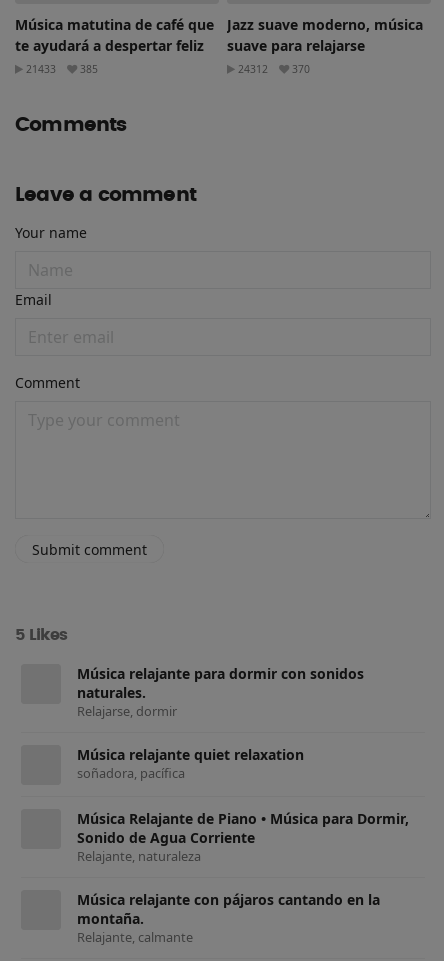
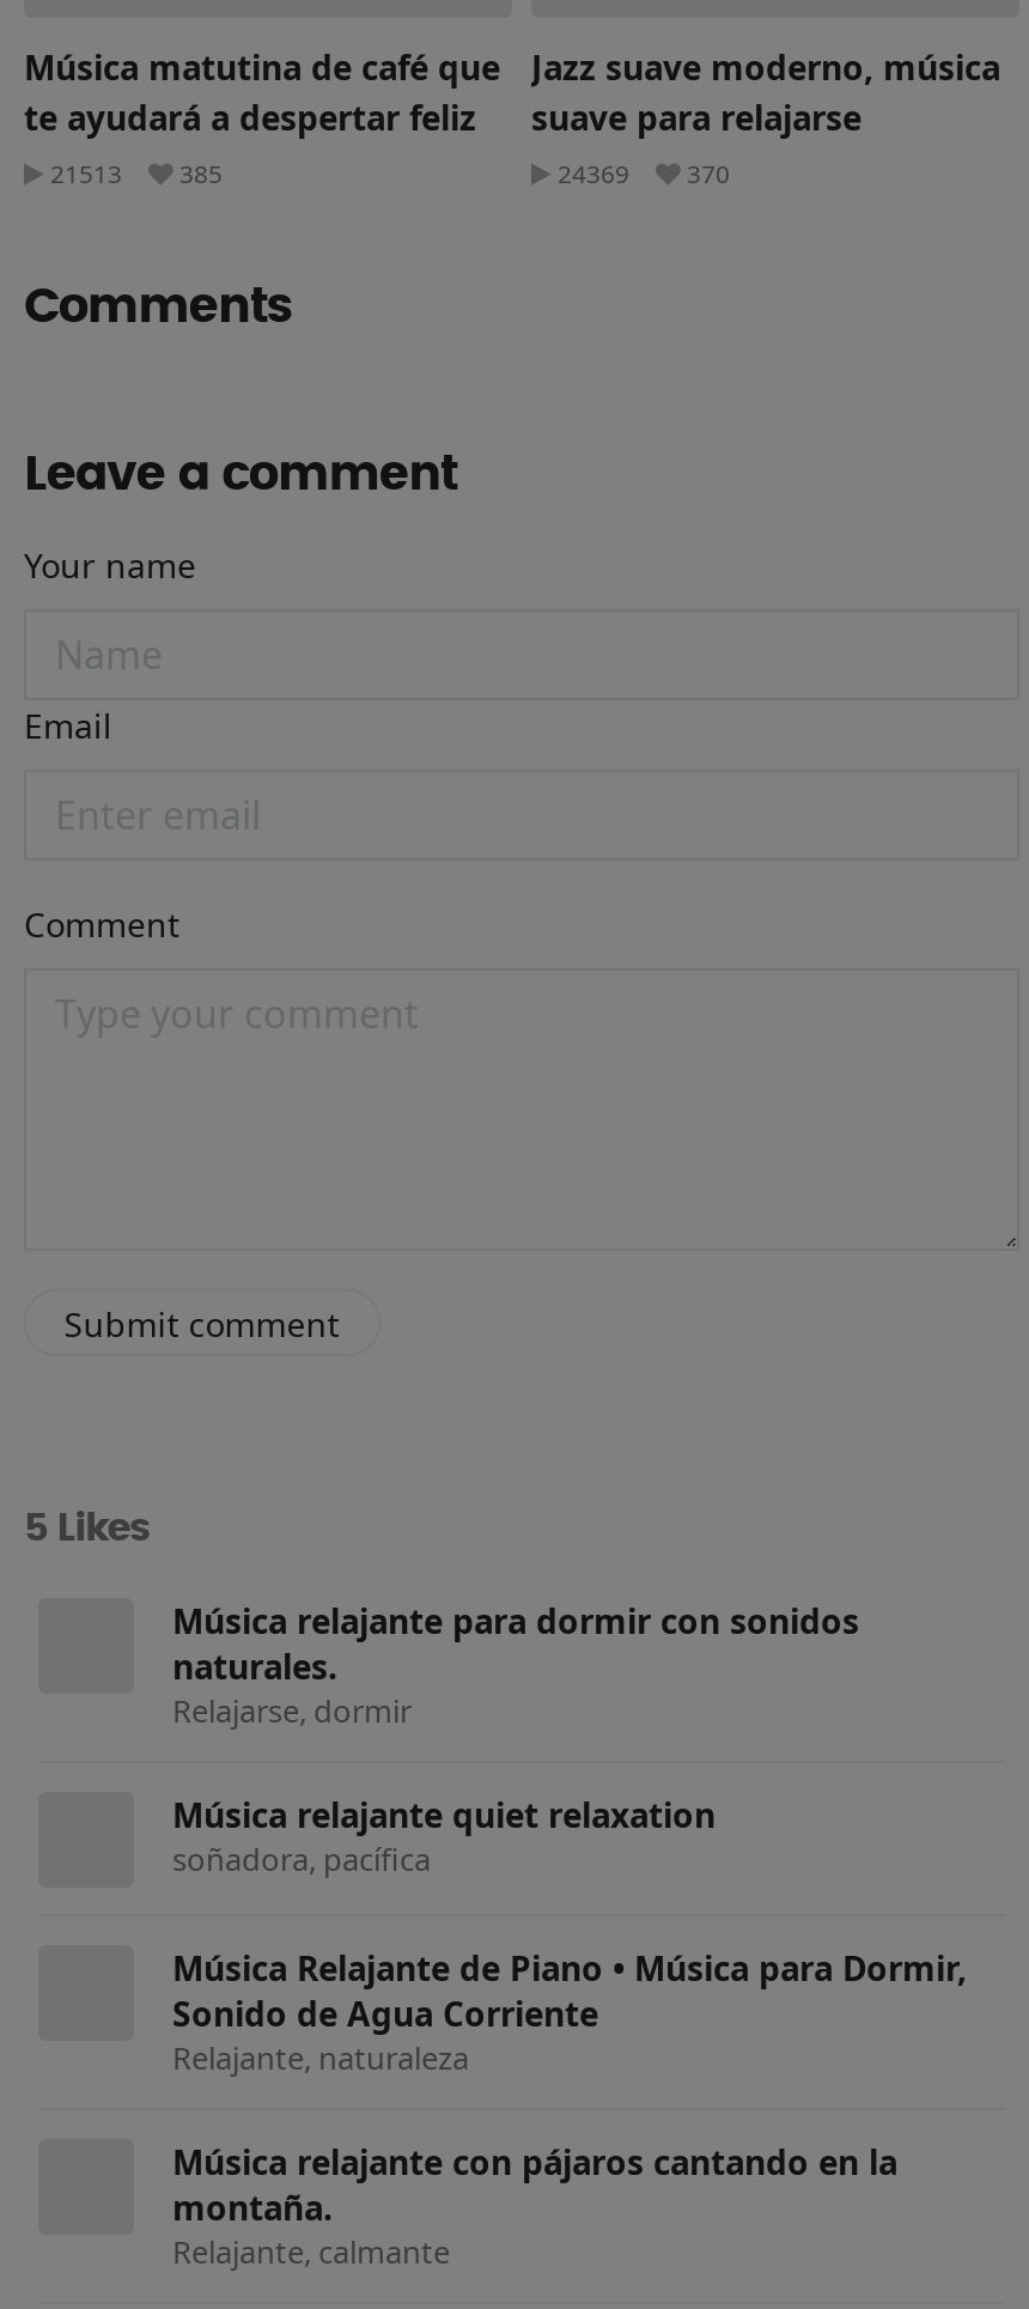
- 21433 385
+ 21513 385

- 24312 370
+ 24369 370
